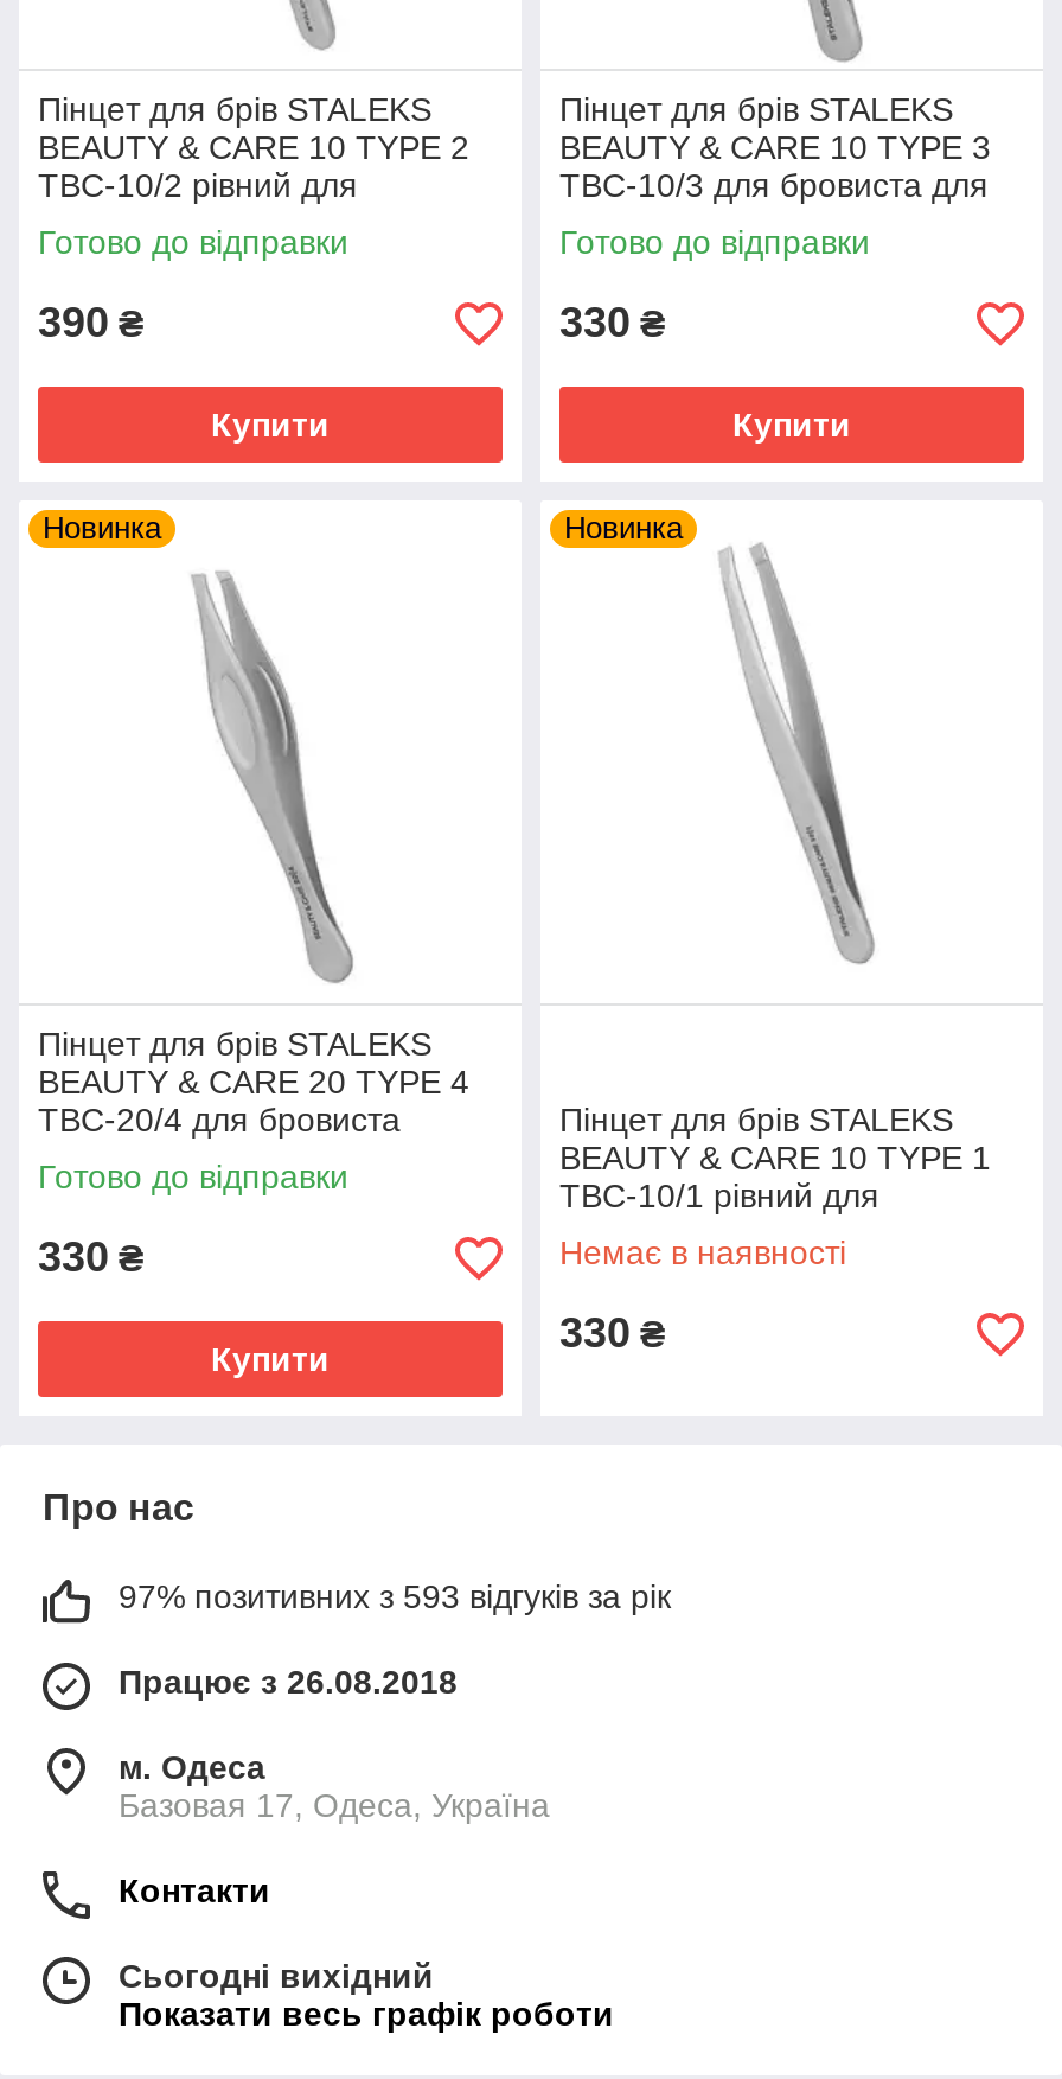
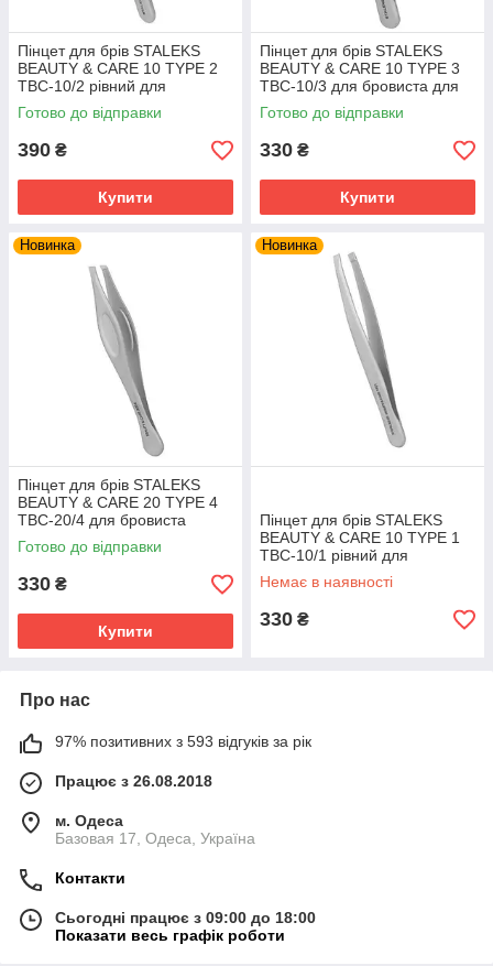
- Сьогодні вихідний
+ Сьогодні працює з 09:00 до 18:00
